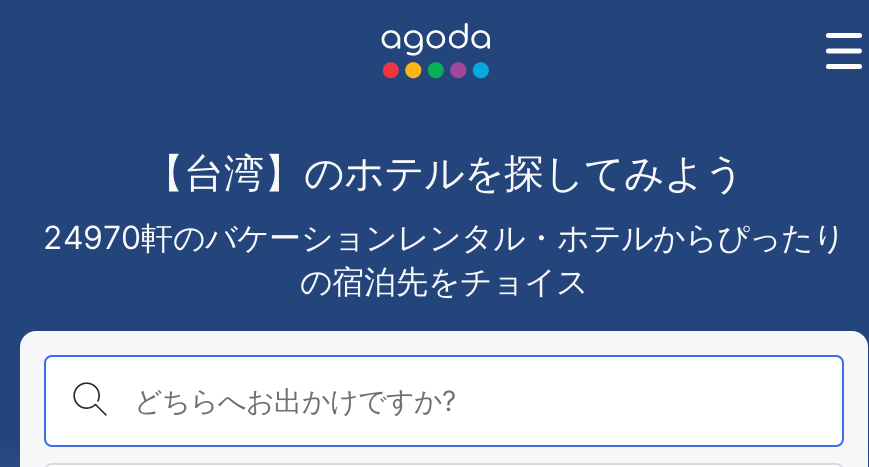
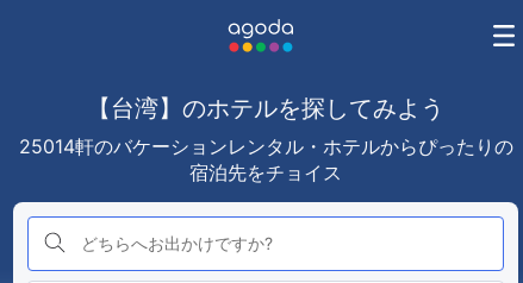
- 24970軒のバケーションレンタル・ホテルからぴったり
- の宿泊先をチョイス
+ 25014軒のバケーションレンタル・ホテルからぴったりの
+ 宿泊先をチョイス
